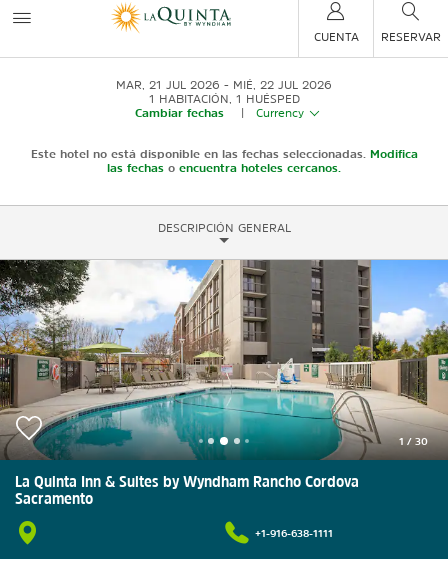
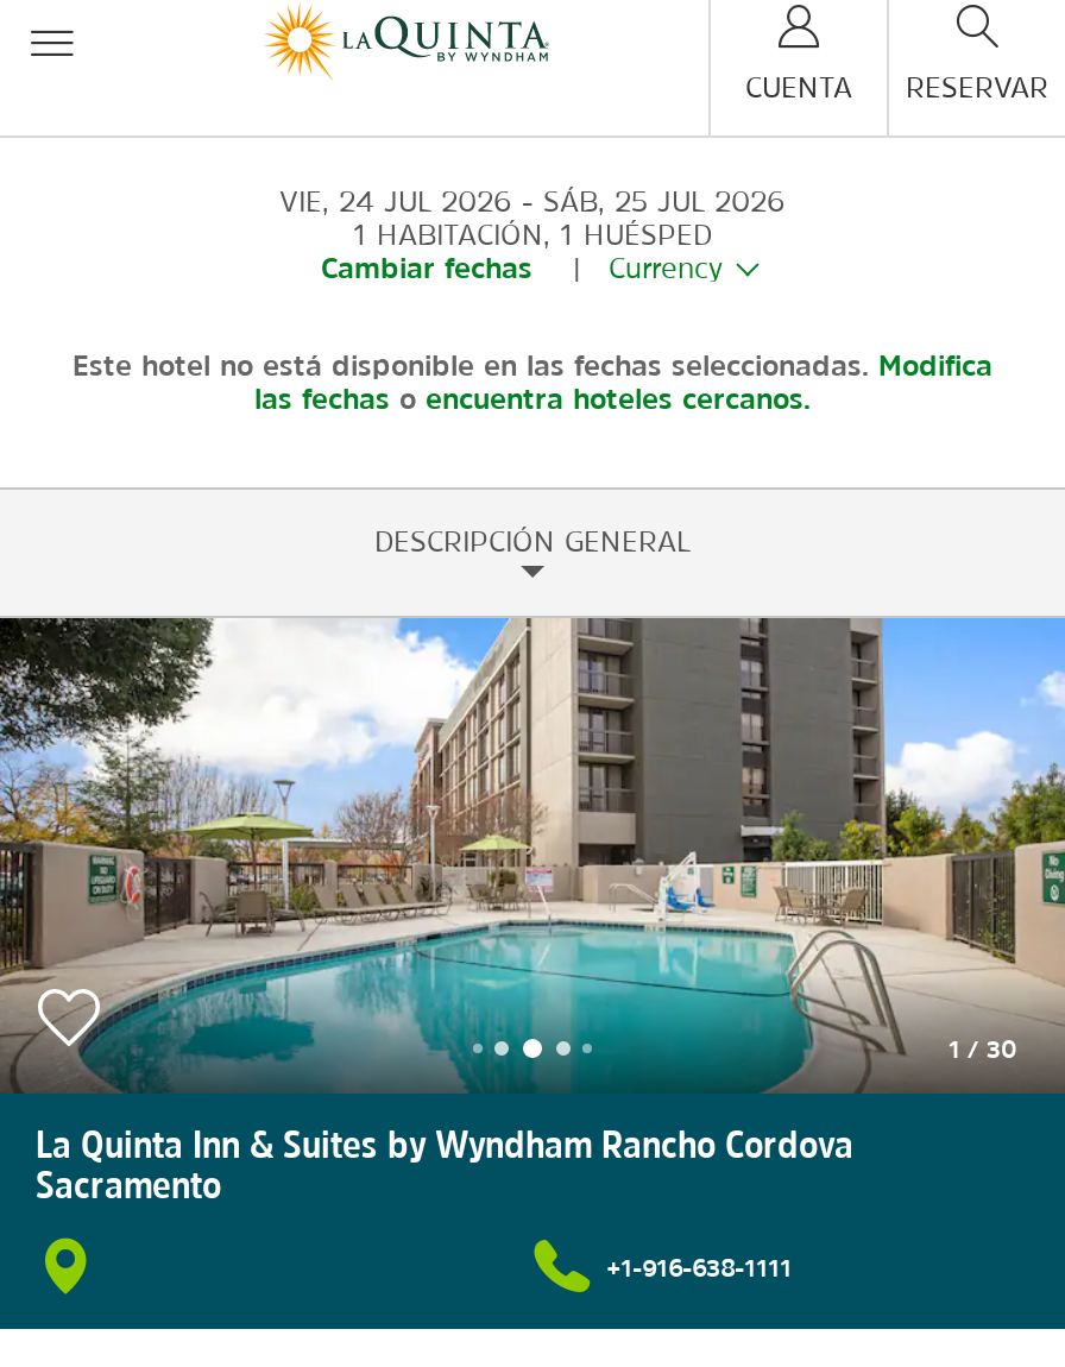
- MAR, 21 JUL 2026
+ VIE, 24 JUL 2026

- MIÉ, 22 JUL 2026
+ SÁB, 25 JUL 2026
